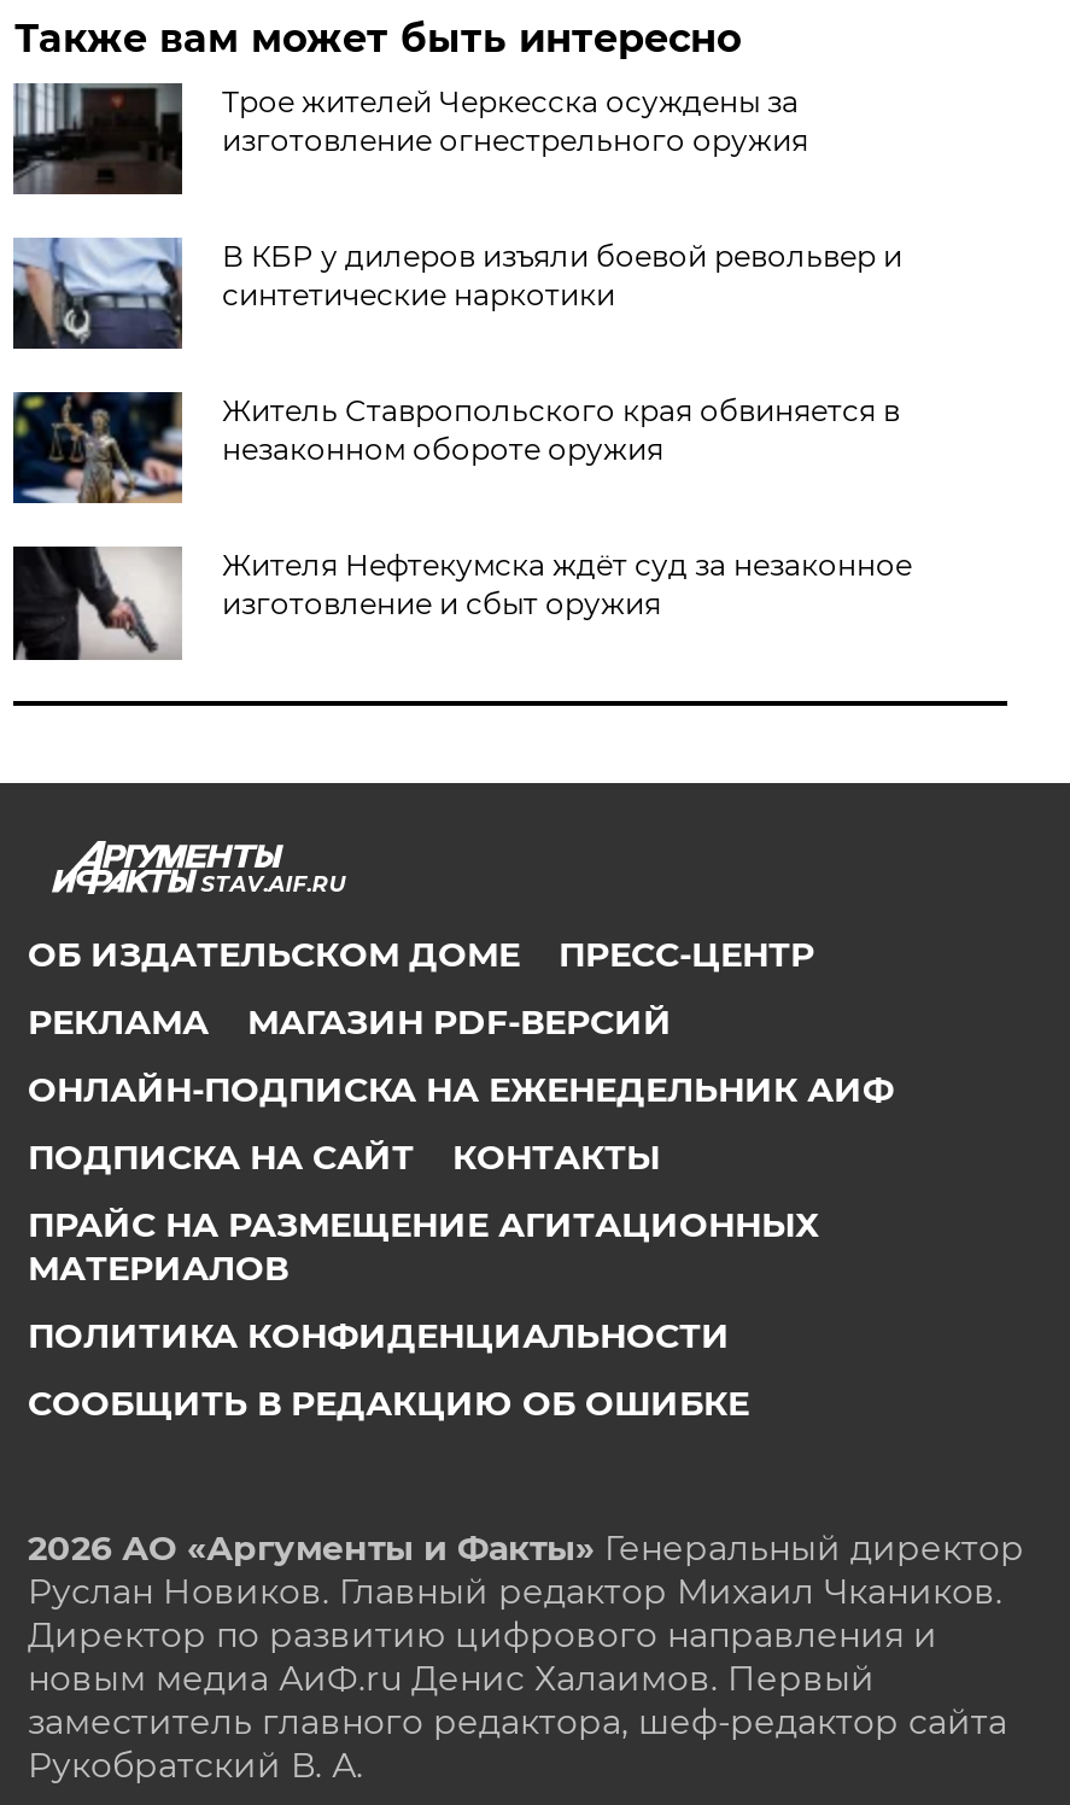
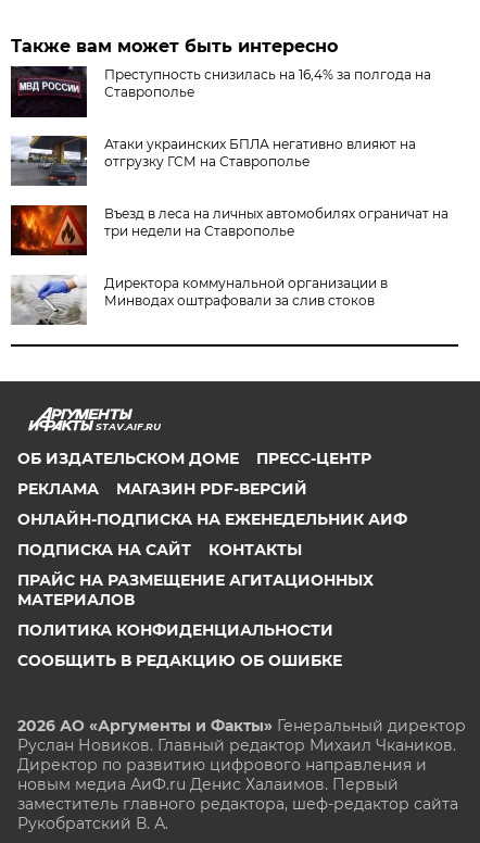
- [image]
- Трое жителей Черкесска осуждены за
- изготовление огнестрельного оружия
+ [image]
+ Преступность снизилась на 16,4% за полгода на
+ Ставрополье

- [image]
- В КБР у дилеров изъяли боевой револьвер и
- синтетические наркотики
+ [image]
+ Атаки украинских БПЛА негативно влияют на
+ отгрузку ГСМ на Ставрополье

- [image]
- Житель Ставропольского края обвиняется в
- незаконном обороте оружия
+ [image]
+ Въезд в леса на личных автомобилях ограничат на
+ три недели на Ставрополье

- [image]
- Жителя Нефтекумска ждёт суд за незаконное
- изготовление и сбыт оружия
+ [image]
+ Директора коммунальной организации в
+ Минводах оштрафовали за слив стоков
